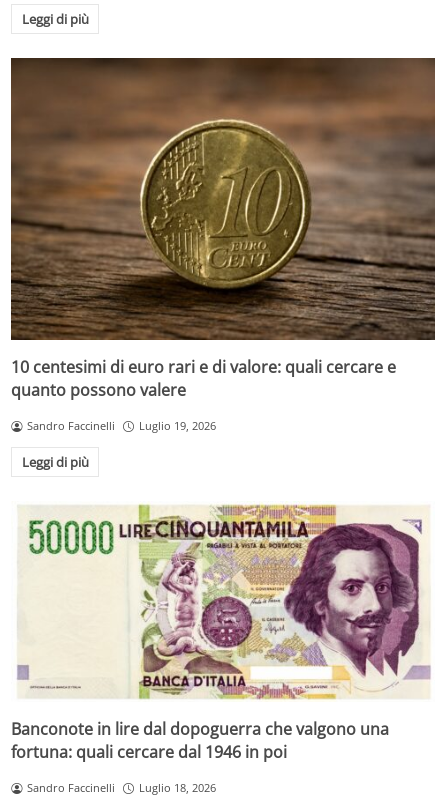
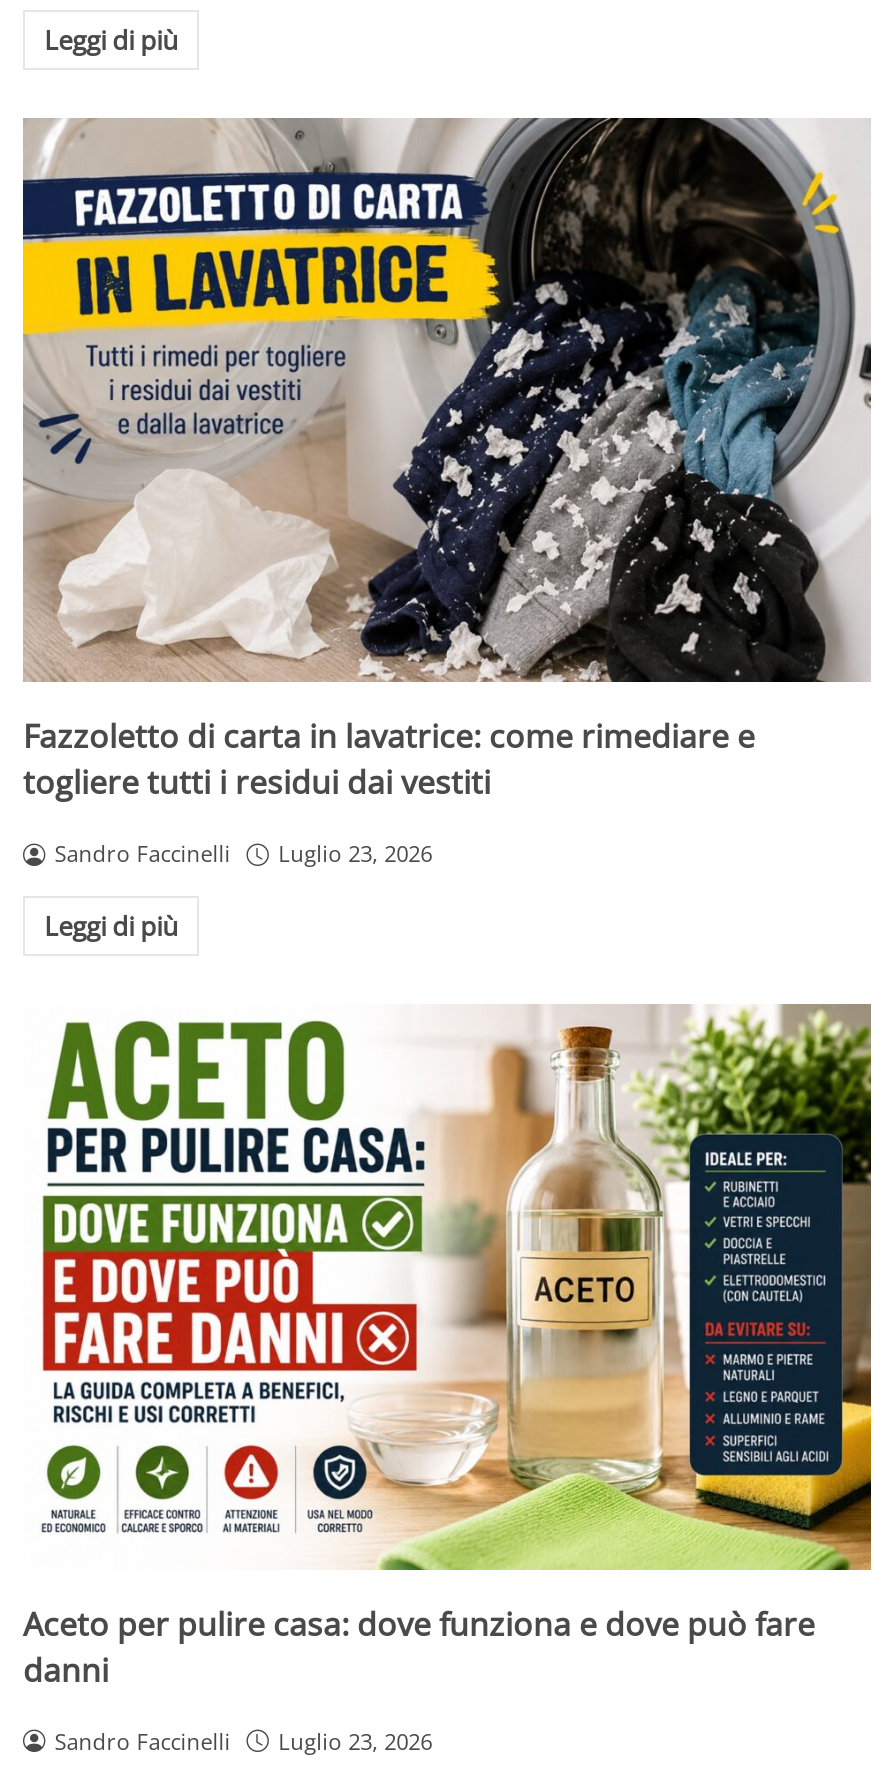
- [image]
- 10 centesimi di euro rari e di valore: quali cercare e
- quanto possono valere
+ [image]
+ Fazzoletto di carta in lavatrice: come rimediare e
+ togliere tutti i residui dai vestiti

- Sandro Faccinelli Luglio 19, 2026
+ Sandro Faccinelli Luglio 23, 2026

- [image]
- Banconote in lire dal dopoguerra che valgono una
- fortuna: quali cercare dal 1946 in poi
+ [image]
+ Aceto per pulire casa: dove funziona e dove può fare
+ danni

- Sandro Faccinelli Luglio 18, 2026
+ Sandro Faccinelli Luglio 23, 2026
